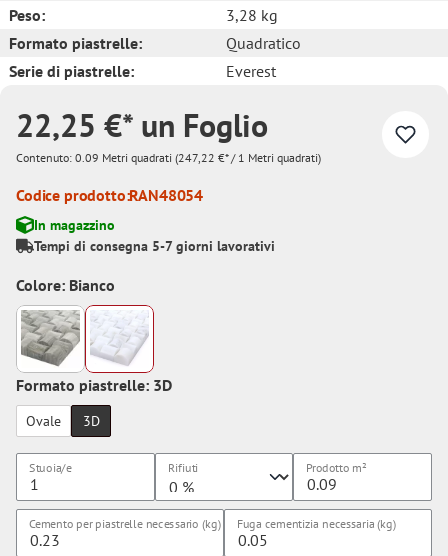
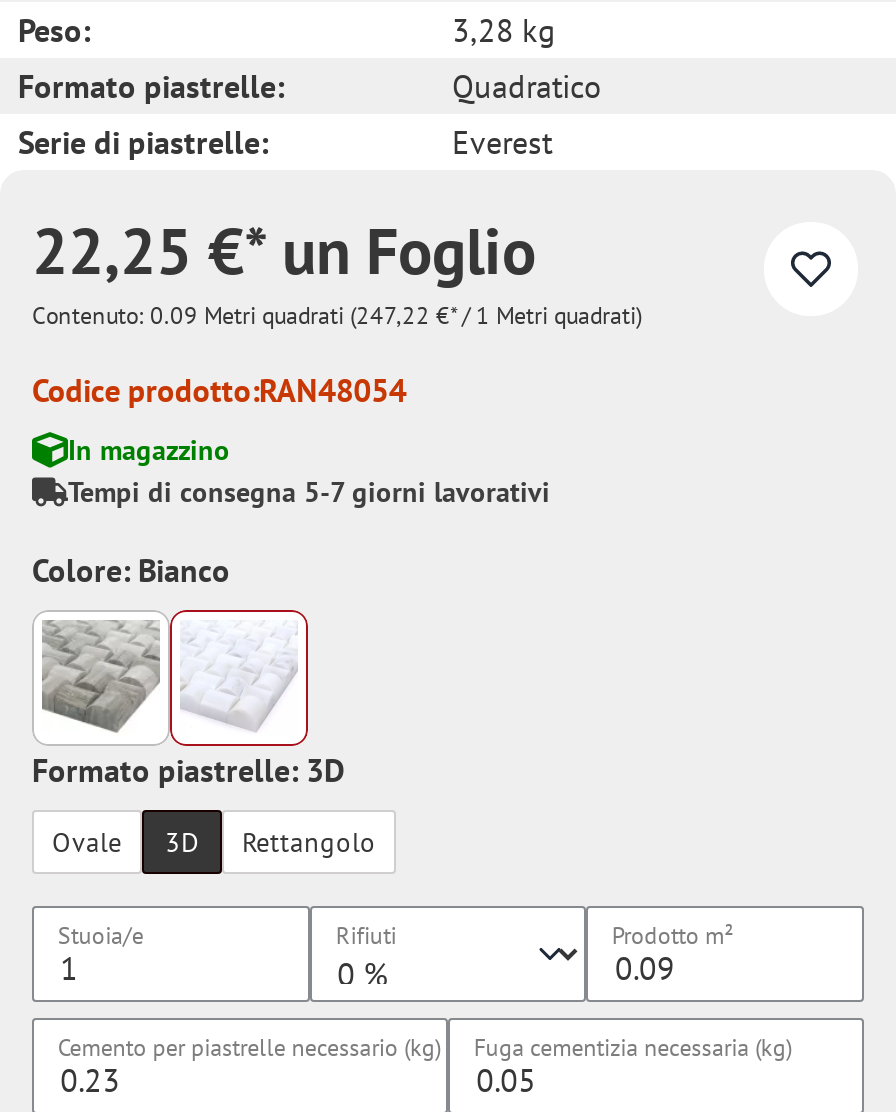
+ Rettangolo
